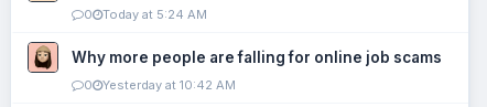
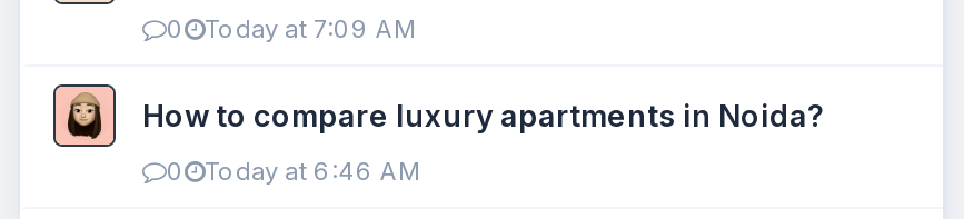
- 0 Today at 5:24 AM
+ 0 Today at 7:09 AM

- Why more people are falling for online job scams
+ How to compare luxury apartments in Noida?

- Yesterday at 10:42 AM
+ Today at 6:46 AM
